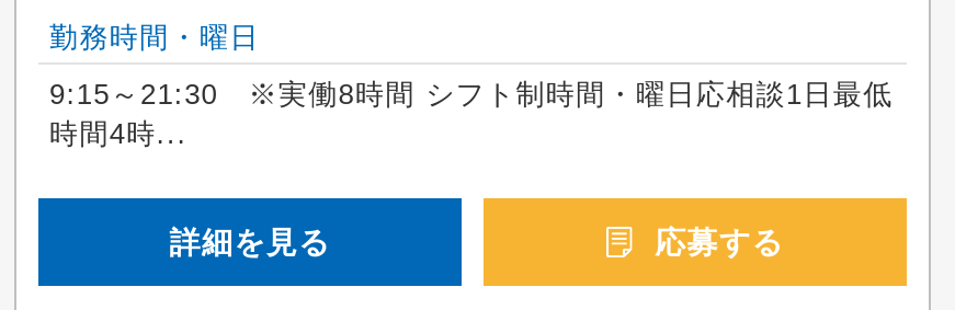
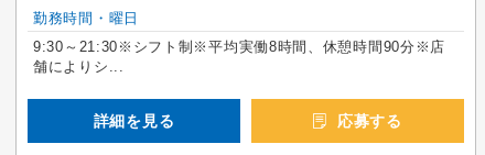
- 9:15～21:30 ※実働8時間 シフト制時間・曜日応相談1日最低
- 時間4時...
+ 9:30～21:30※シフト制※平均実働8時間、休憩時間90分※店
+ 舗によりシ...
